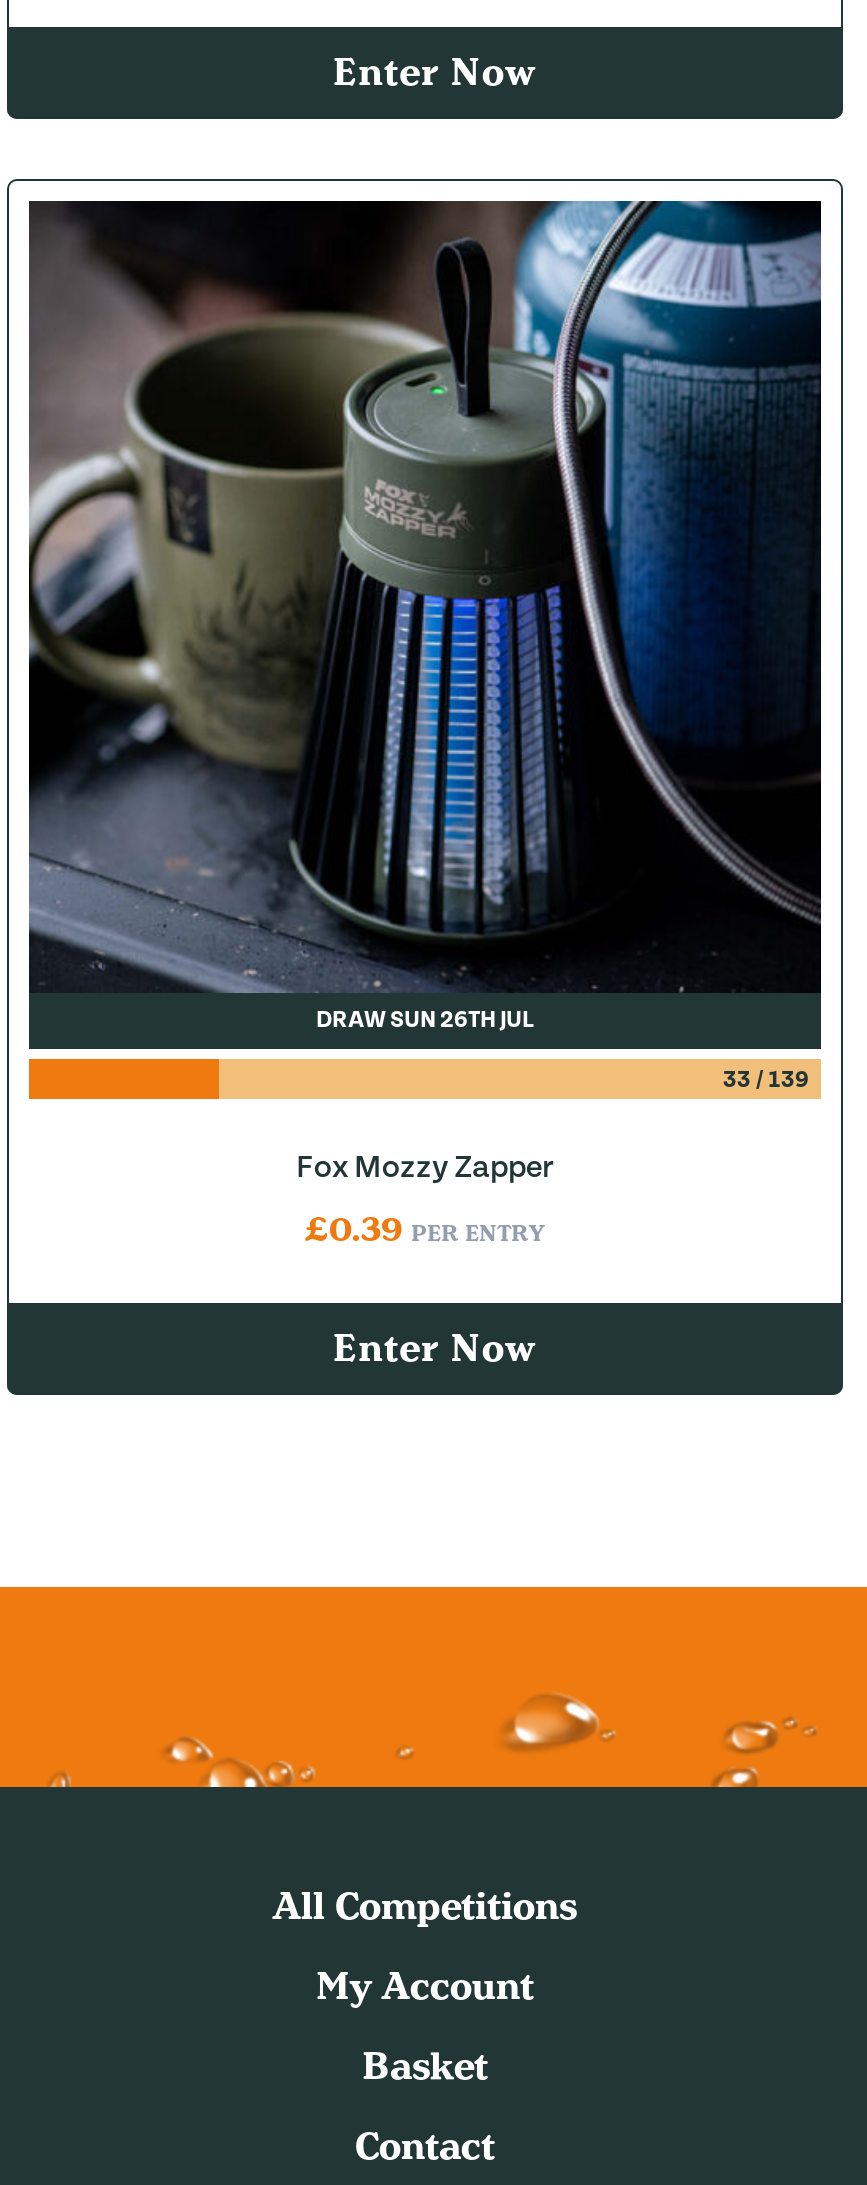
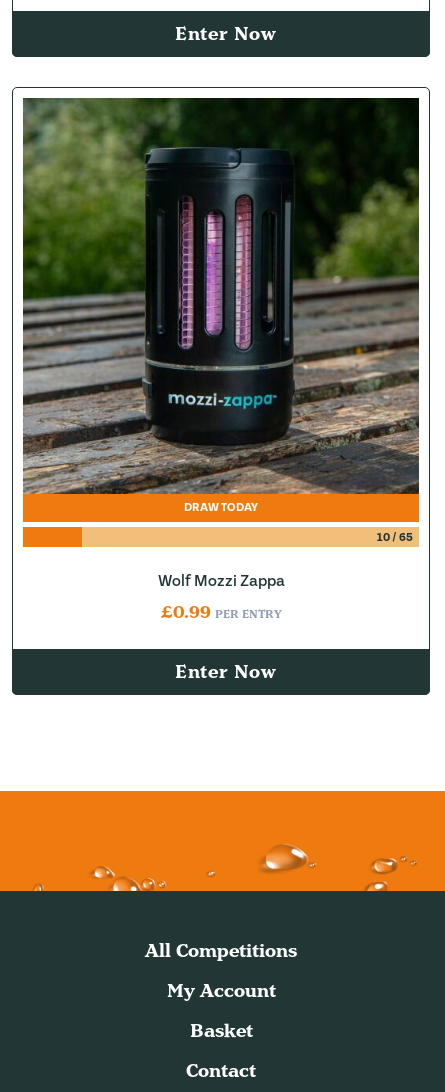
- [image]
- DRAW SUN 26TH JUL
+ [image]
+ DRAW TODAY

- 33 / 139
+ 10 / 65

- Fox Mozzy Zapper
+ Wolf Mozzi Zappa

- £0.39 PER ENTRY
+ £0.99 PER ENTRY
